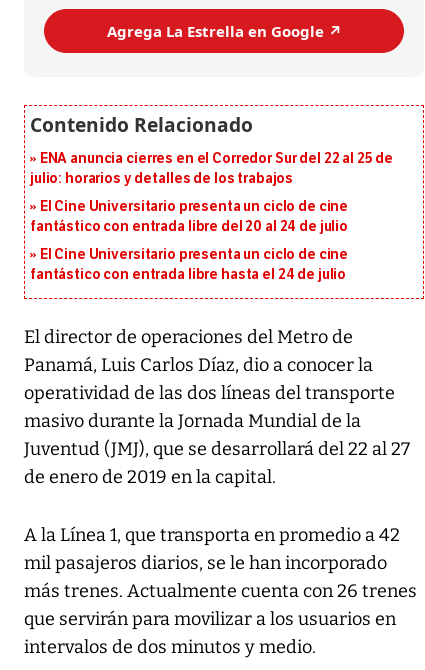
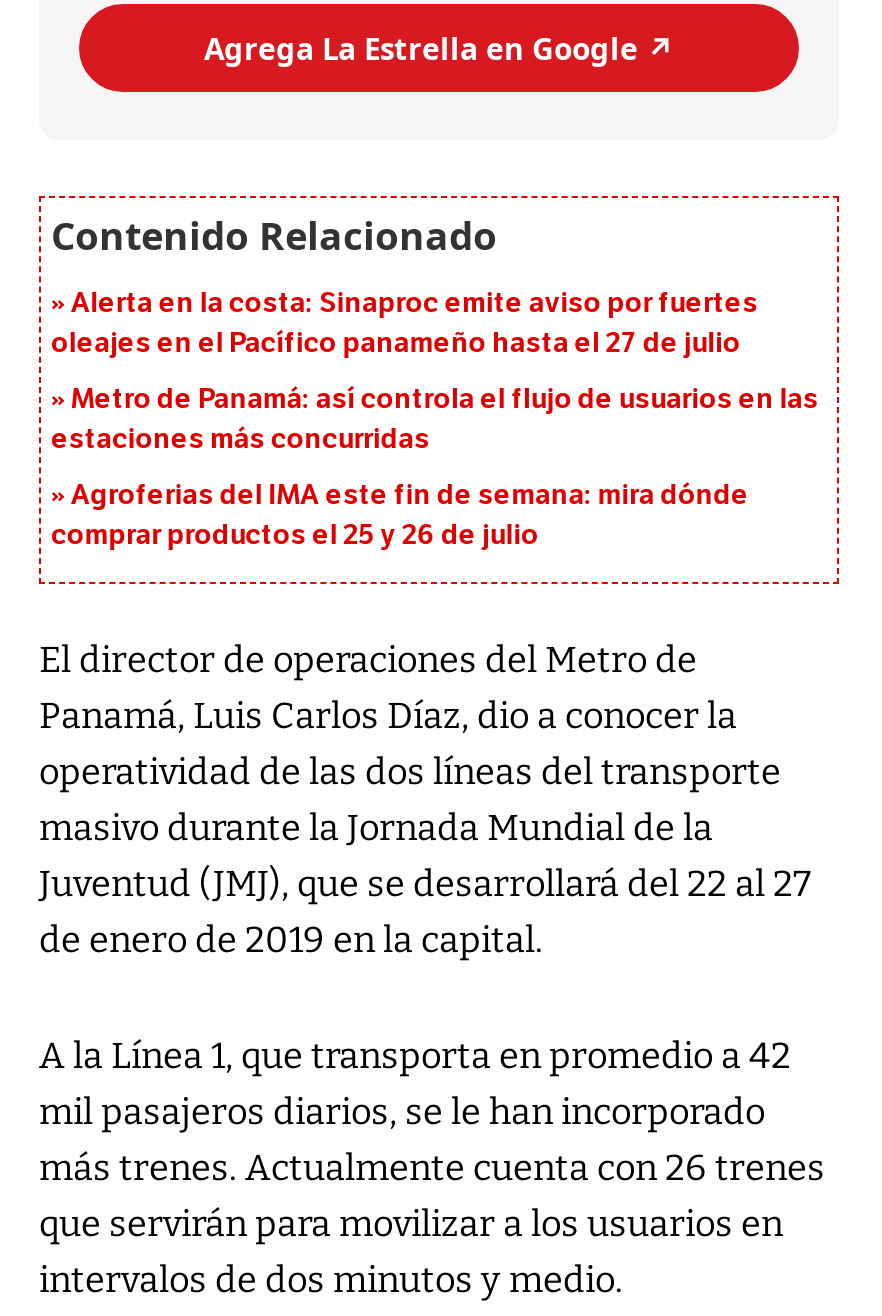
- ENA anuncia cierres en el Corredor Sur del 22 al 25 de
- julio: horarios y detalles de los trabajos
+ Alerta en la costa: Sinaproc emite aviso por fuertes
+ oleajes en el Pacífico panameño hasta el 27 de julio

- El Cine Universitario presenta un ciclo de cine
- fantástico con entrada libre del 20 al 24 de julio
+ Metro de Panamá: así controla el flujo de usuarios en las
+ estaciones más concurridas

- El Cine Universitario presenta un ciclo de cine
- fantástico con entrada libre hasta el 24 de julio
+ Agroferias del IMA este fin de semana: mira dónde
+ comprar productos el 25 y 26 de julio
